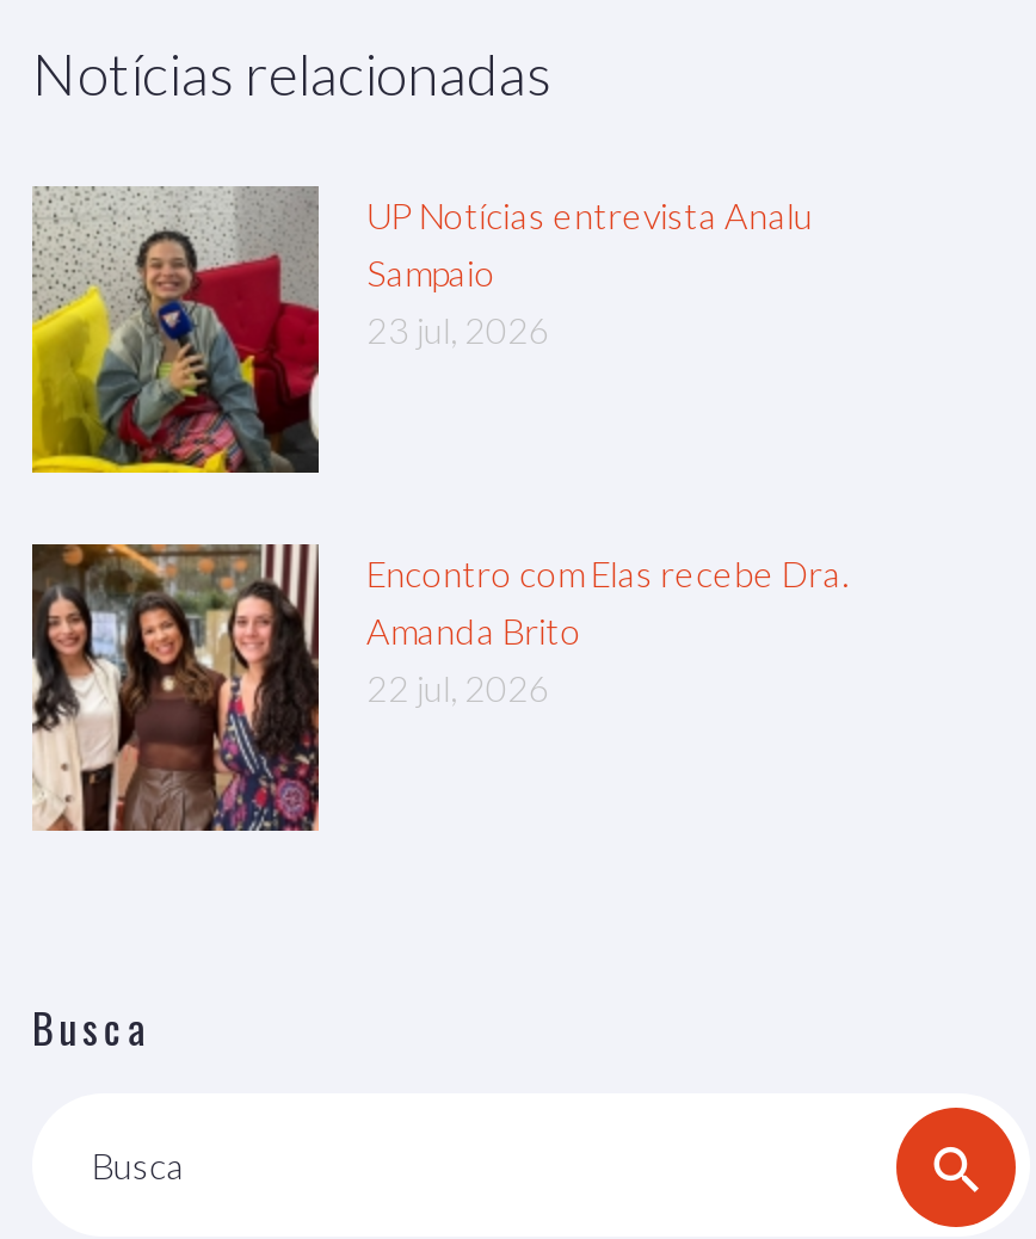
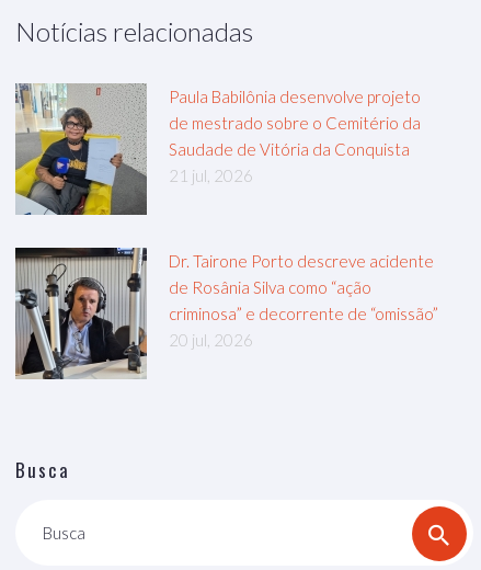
- [image]
- UP Notícias entrevista Analu
- Sampaio
- 23 jul, 2026
+ [image]
+ Paula Babilônia desenvolve projeto
+ de mestrado sobre o Cemitério da
+ Saudade de Vitória da Conquista
+ 21 jul, 2026

- [image]
- Encontro com Elas recebe Dra.
- Amanda Brito
- 22 jul, 2026
+ [image]
+ Dr. Tairone Porto descreve acidente
+ de Rosânia Silva como “ação
+ criminosa” e decorrente de “omissão”
+ 20 jul, 2026
